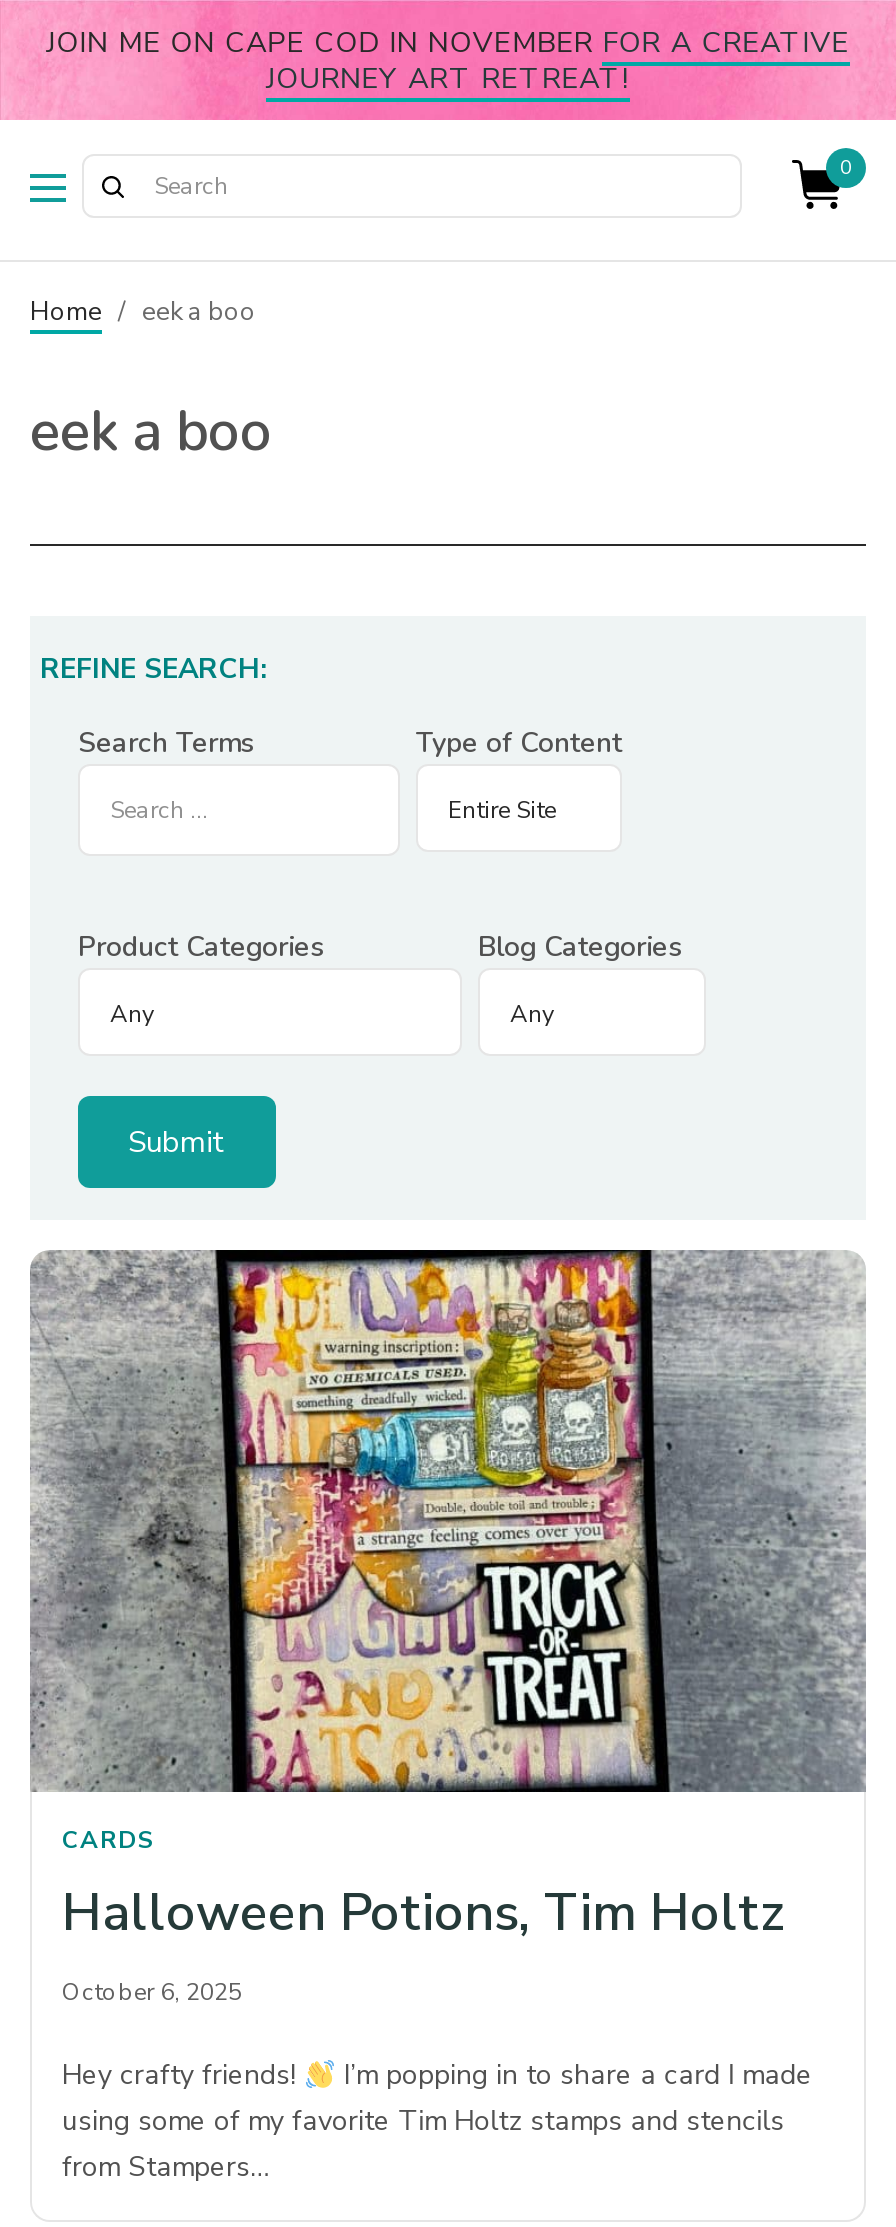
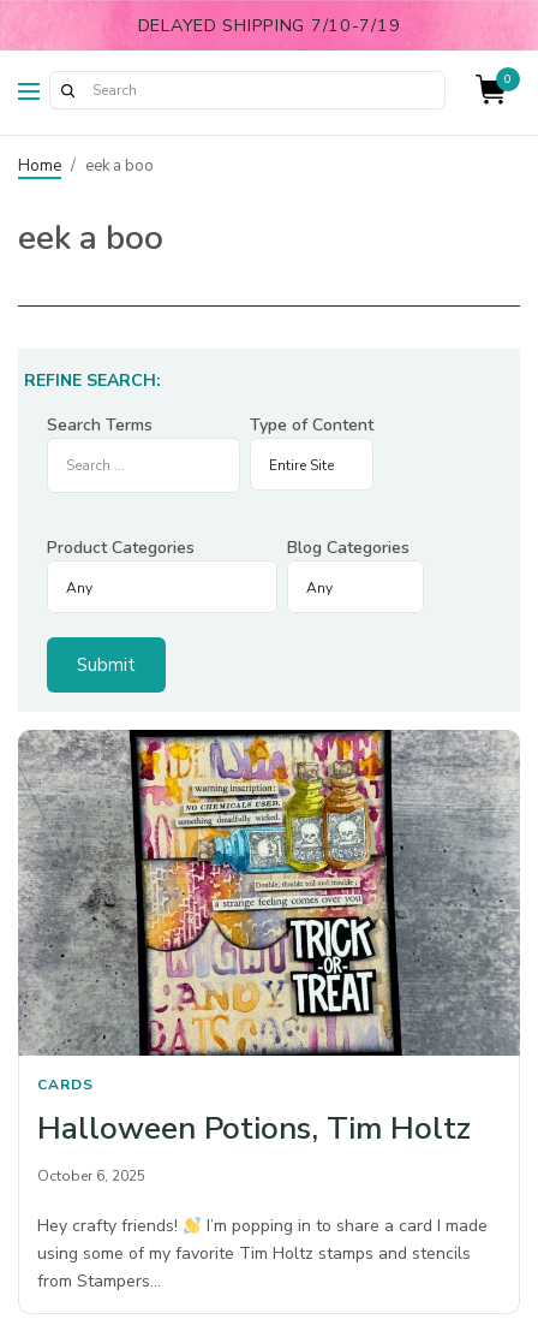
- JOIN ME ON CAPE COD IN NOVEMBER FOR A CREATIVE
- JOURNEY ART RETREAT!
+ DELAYED SHIPPING 7/10-7/19
